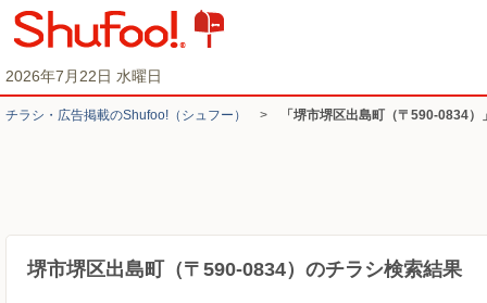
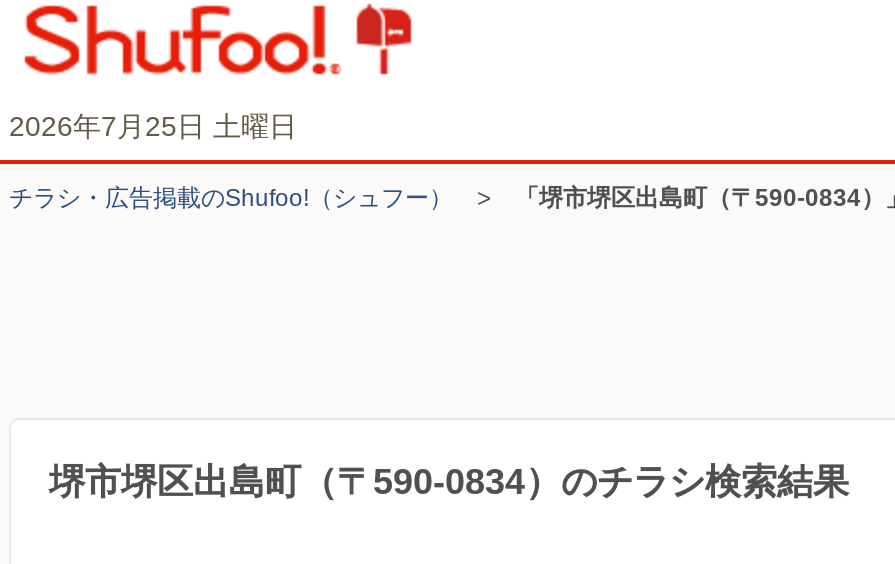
- 2026年7月22日 水曜日
+ 2026年7月25日 土曜日
